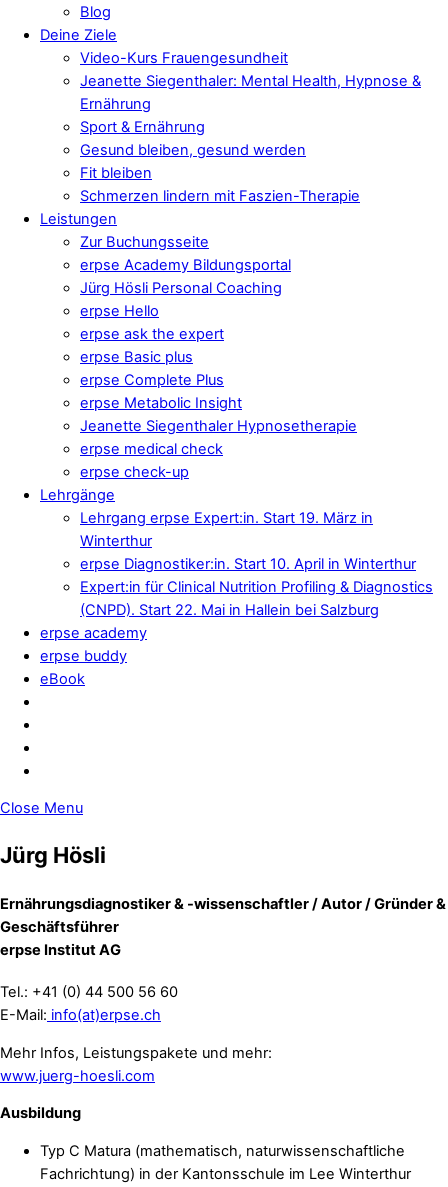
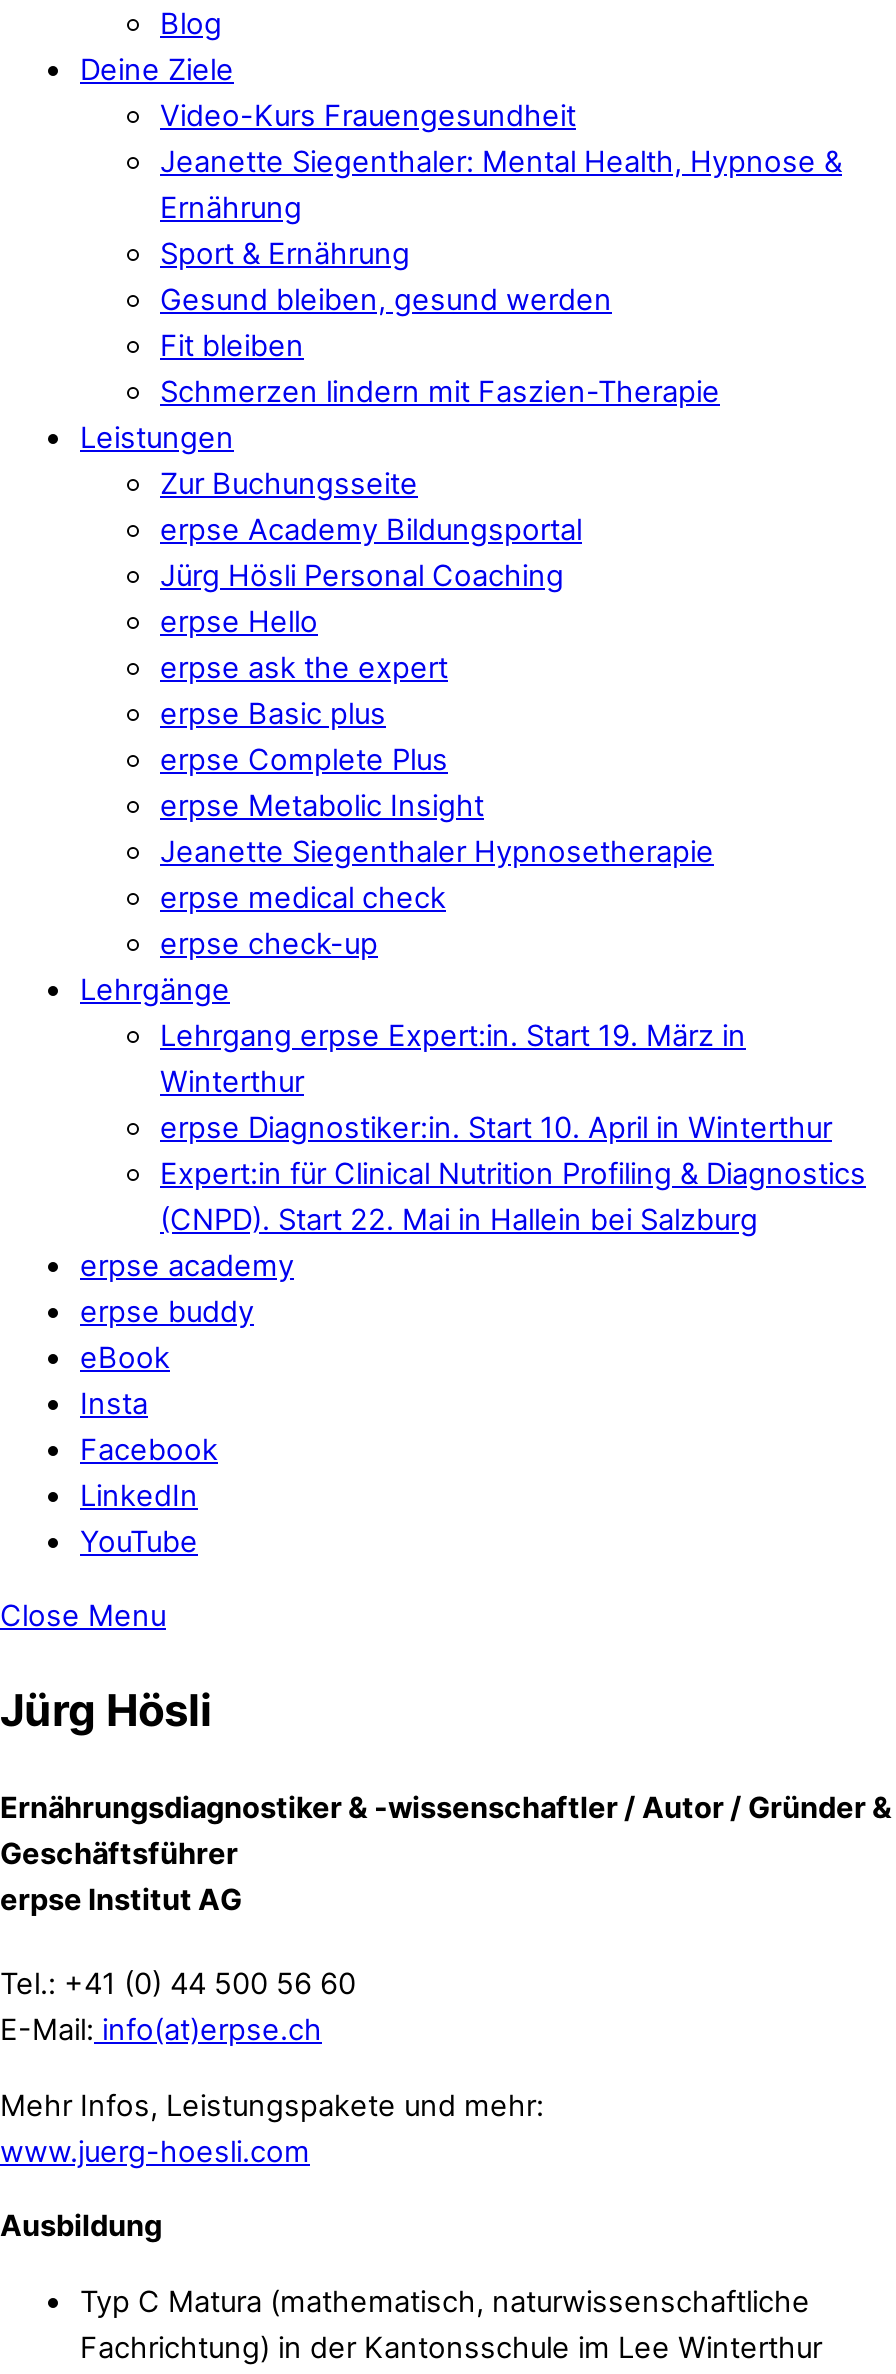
+ Insta
+ Facebook
+ LinkedIn
+ YouTube
